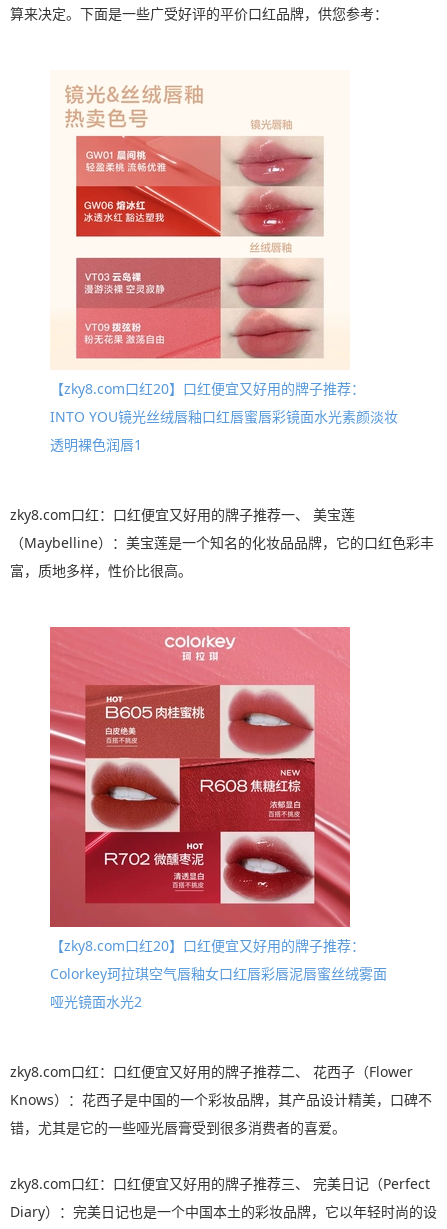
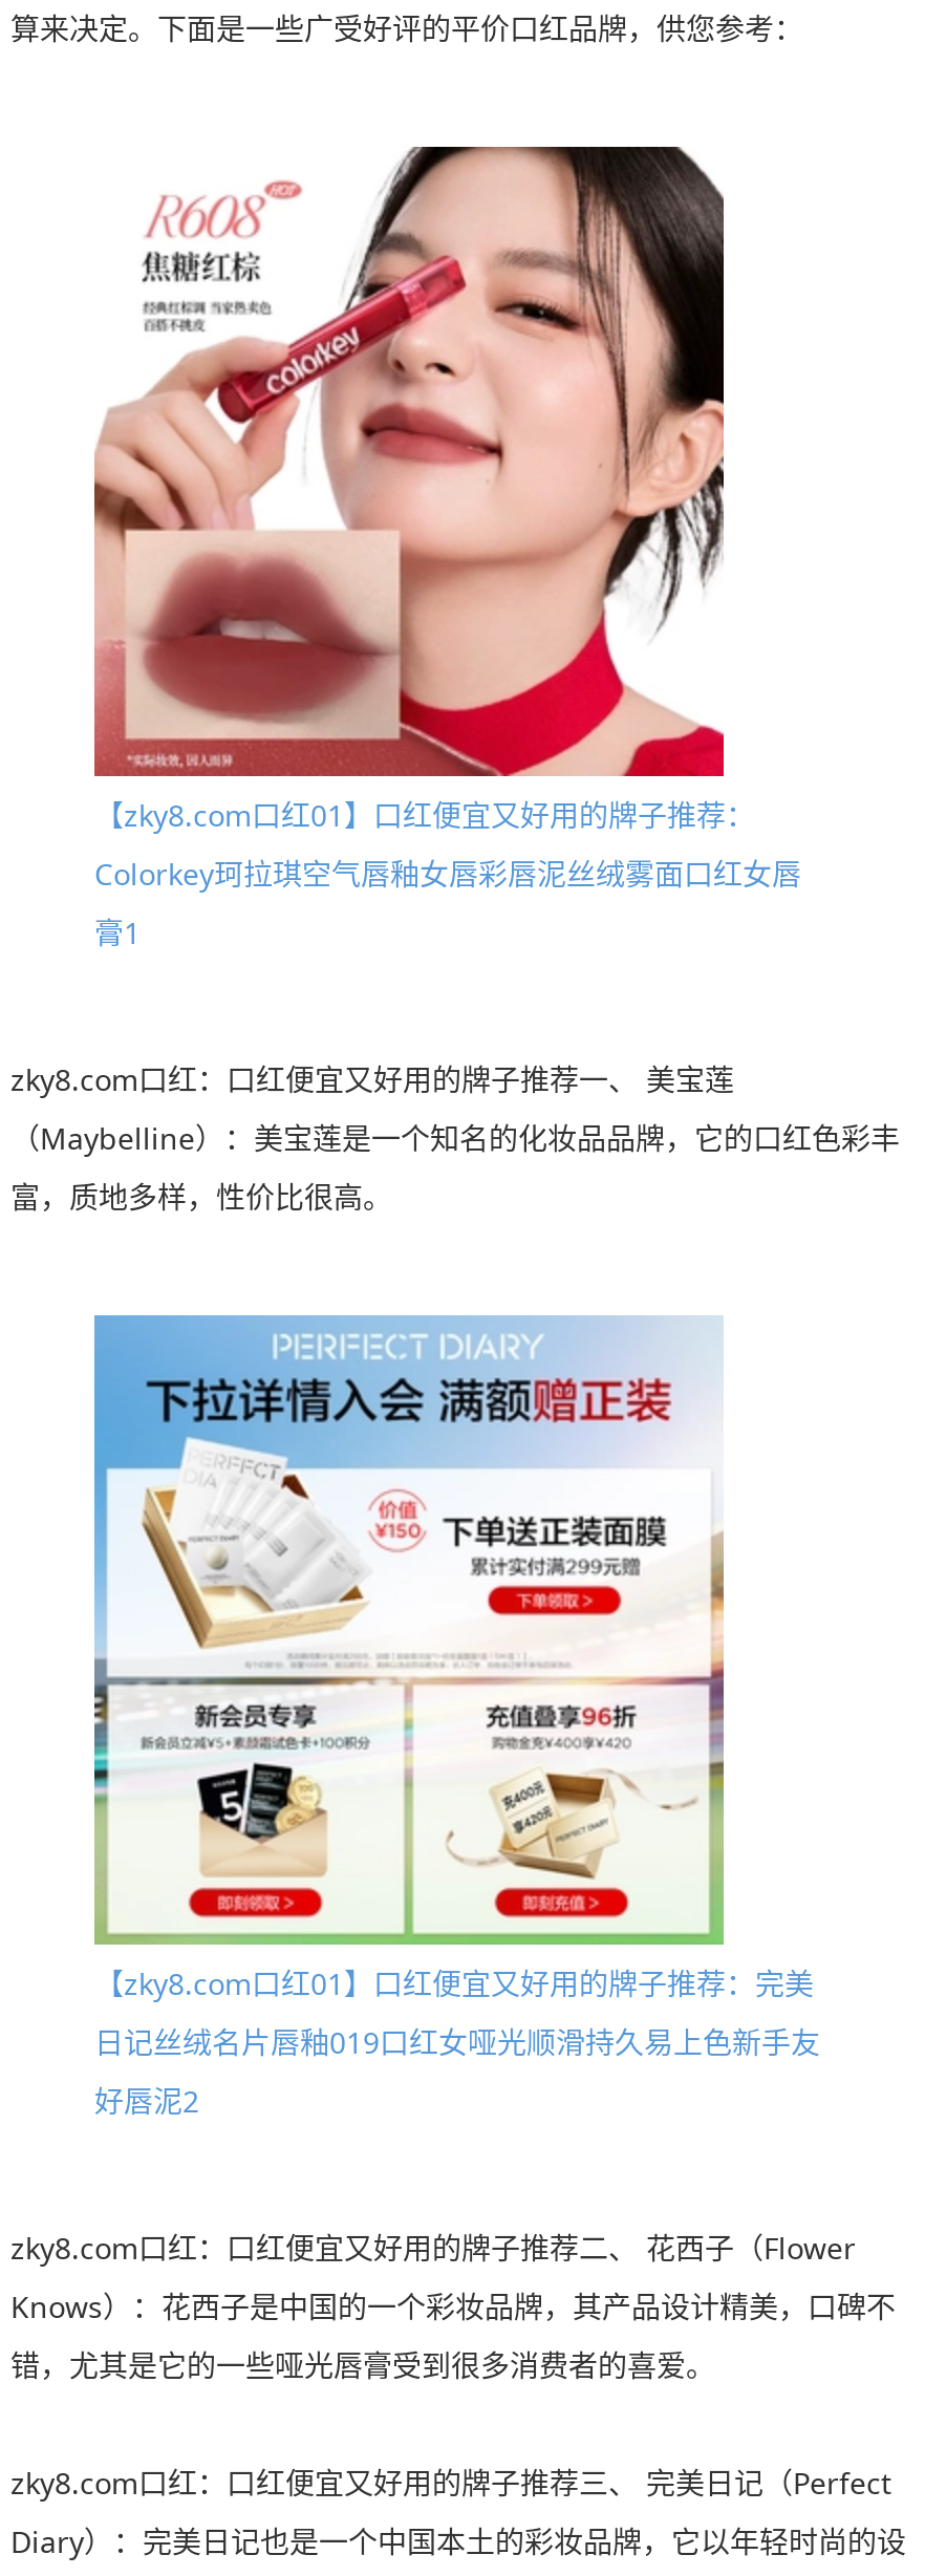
- [image]
- 【zky8.com口红20】口红便宜又好用的牌子推荐：
+ [image]
+ 【zky8.com口红01】口红便宜又好用的牌子推荐：

- INTO YOU镜光丝绒唇釉口红唇蜜唇彩镜面水光素颜淡妆
+ Colorkey珂拉琪空气唇釉女唇彩唇泥丝绒雾面口红女唇

- 透明裸色润唇1
+ 膏1

- [image]
- 【zky8.com口红20】口红便宜又好用的牌子推荐：
+ [image]
+ 【zky8.com口红01】口红便宜又好用的牌子推荐：完美

- Colorkey珂拉琪空气唇釉女口红唇彩唇泥唇蜜丝绒雾面
+ 日记丝绒名片唇釉019口红女哑光顺滑持久易上色新手友

- 哑光镜面水光2
+ 好唇泥2
